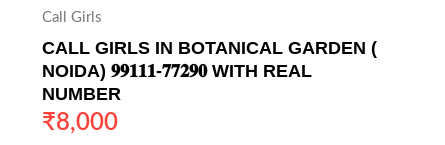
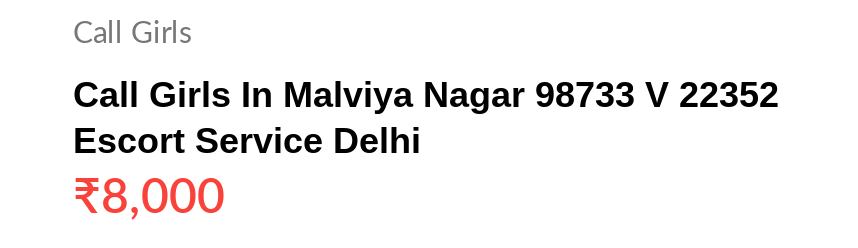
- CALL GIRLS IN BOTANICAL GARDEN (
- NOIDA) 𝟗𝟗𝟏𝟏𝟏-𝟕𝟕𝟐𝟗𝟎 WITH REAL
- NUMBER
+ Call Girls In Malviya Nagar 98733 V 22352
+ Escort Service Delhi
